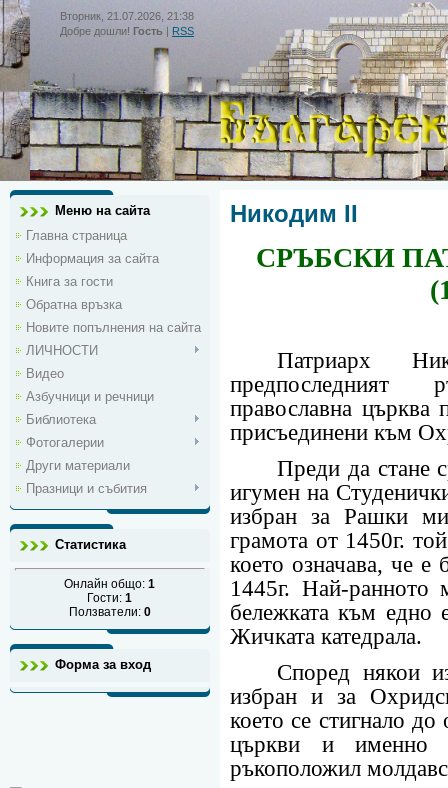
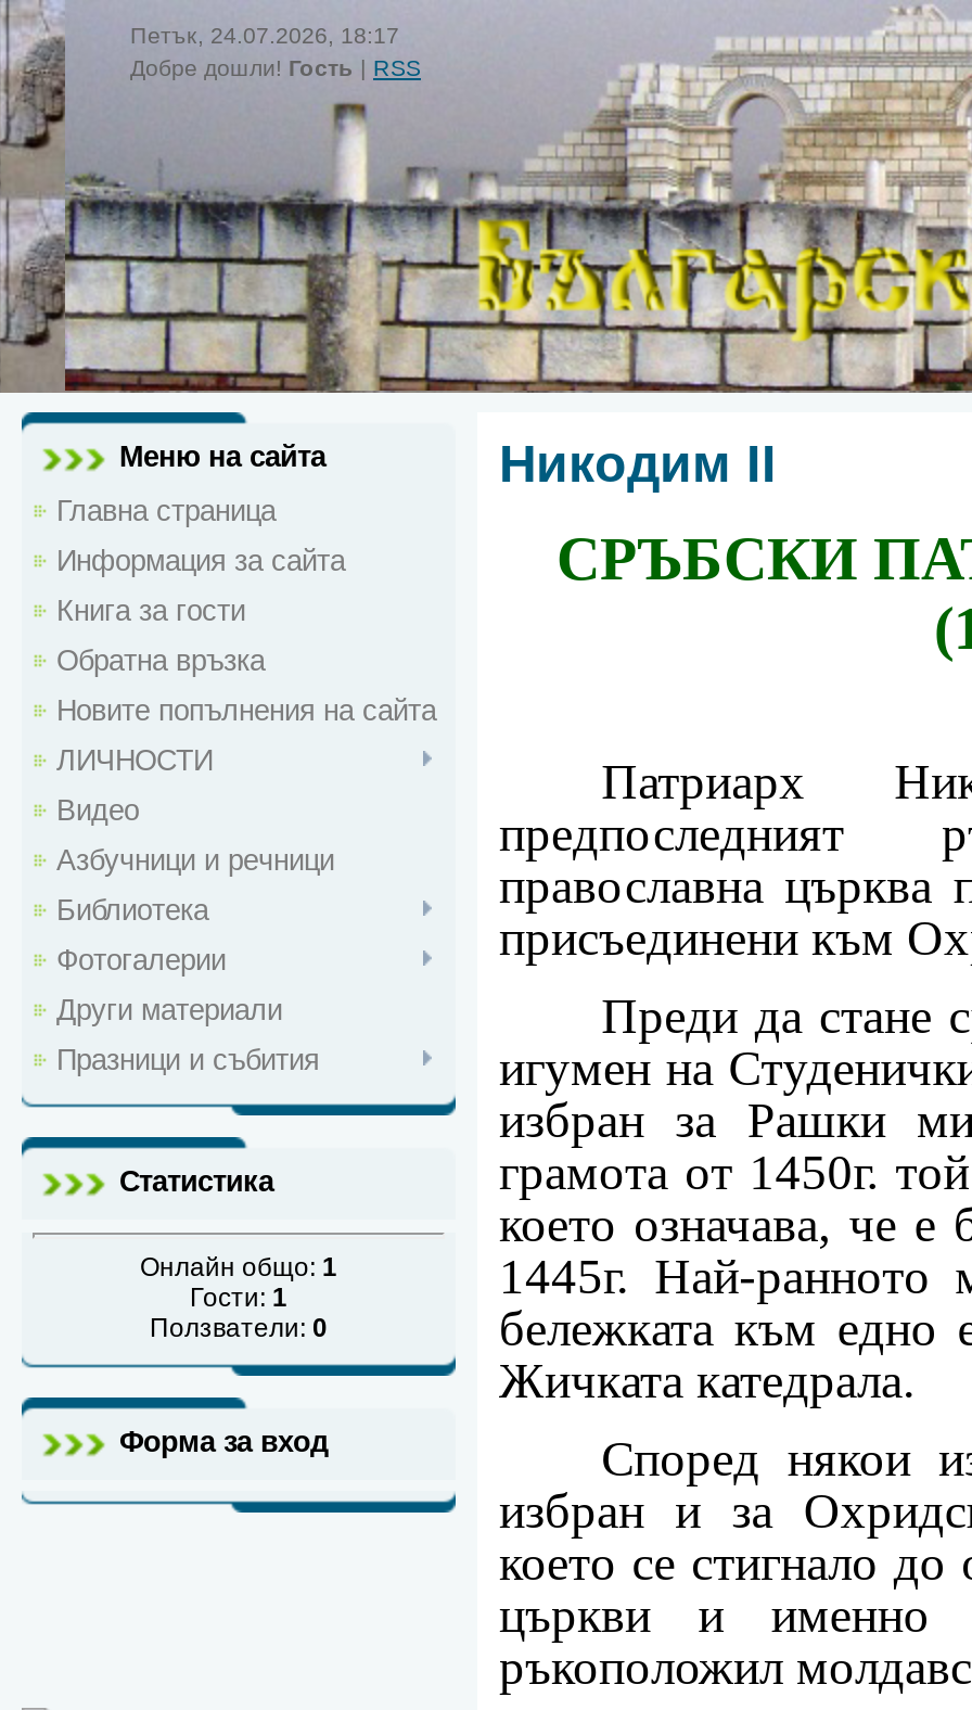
- Вторник, 21.07.2026, 21:38
+ Петък, 24.07.2026, 18:17
